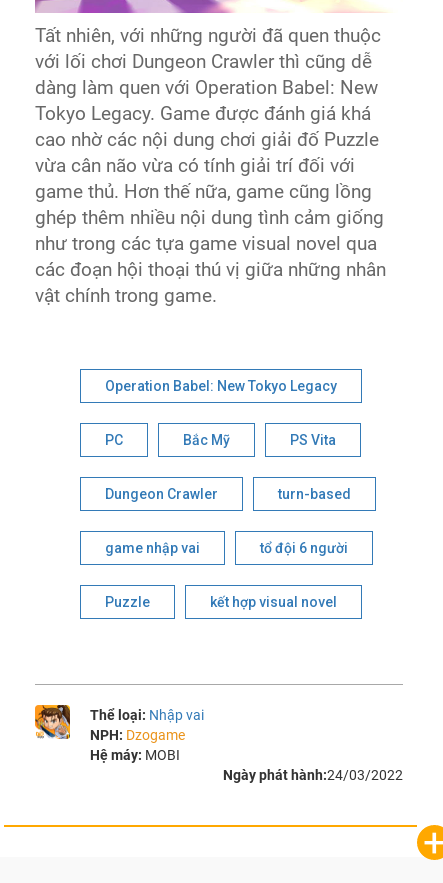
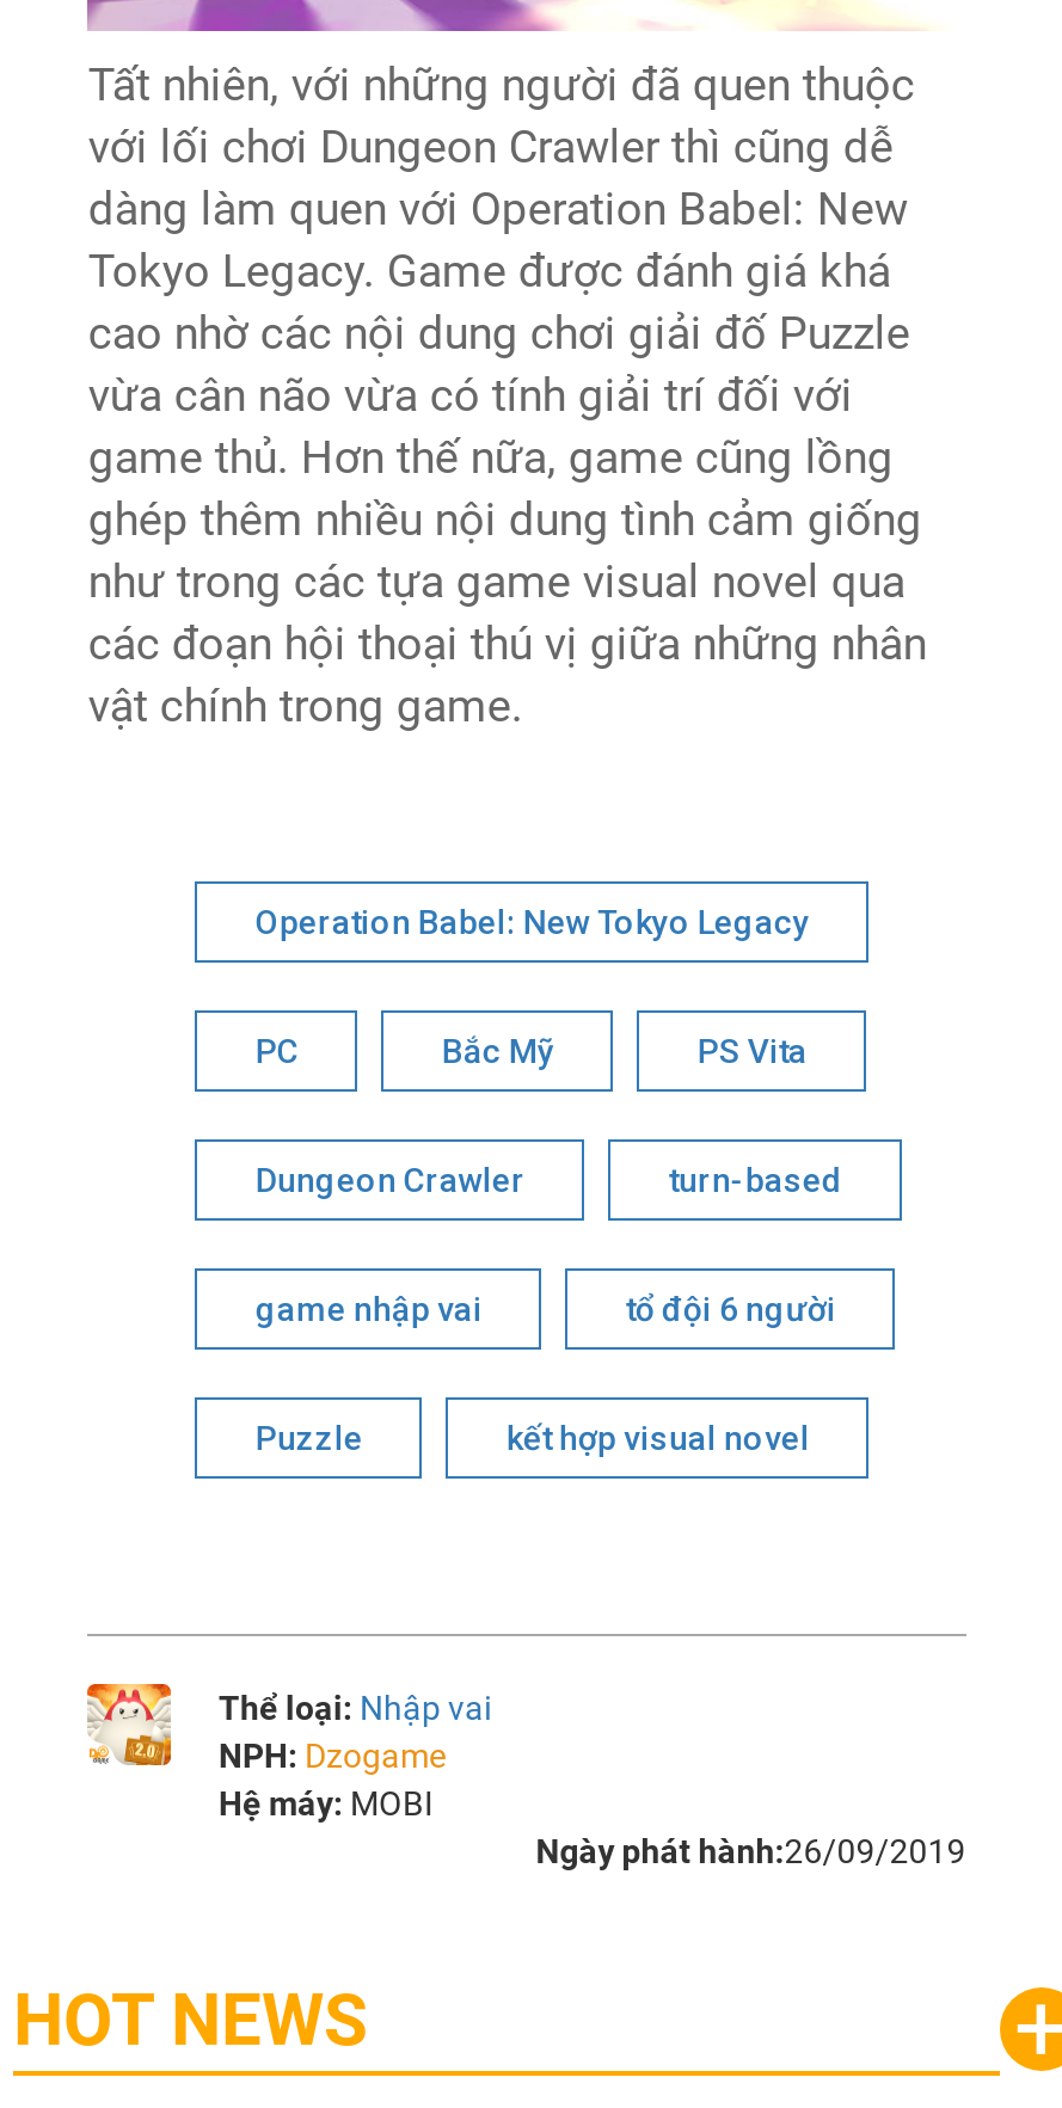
- [image]
+ [image]

- Ngày phát hành:24/03/2022
+ Ngày phát hành:26/09/2019
+ HOT NEWS
